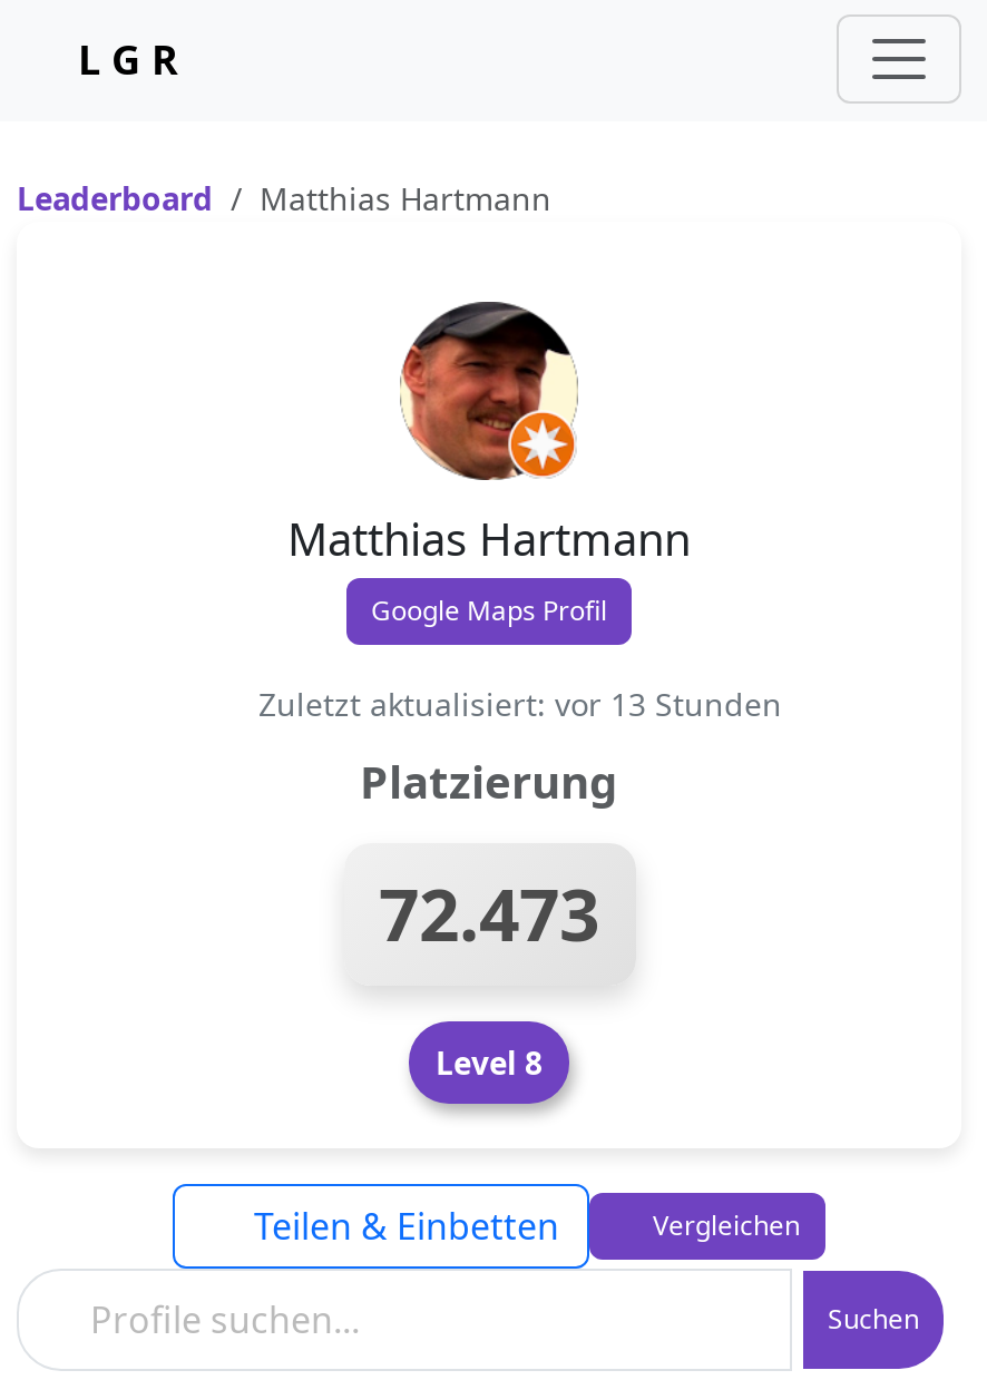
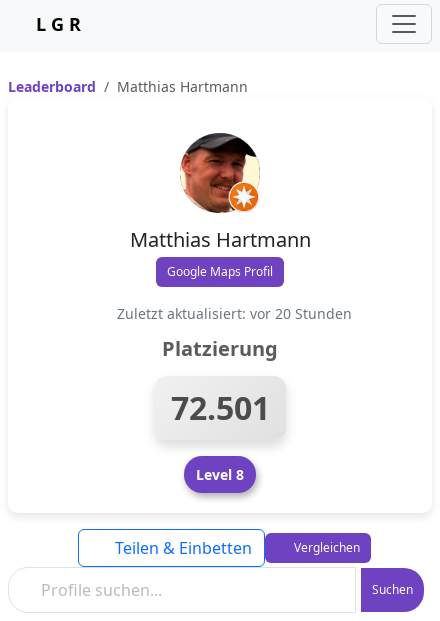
- Zuletzt aktualisiert: vor 13 Stunden
+ Zuletzt aktualisiert: vor 20 Stunden

- 72.473
+ 72.501
